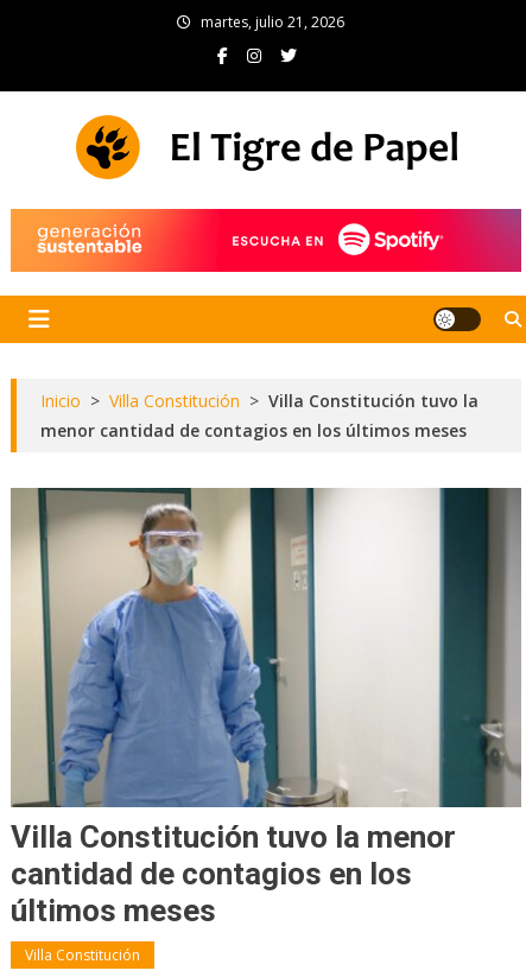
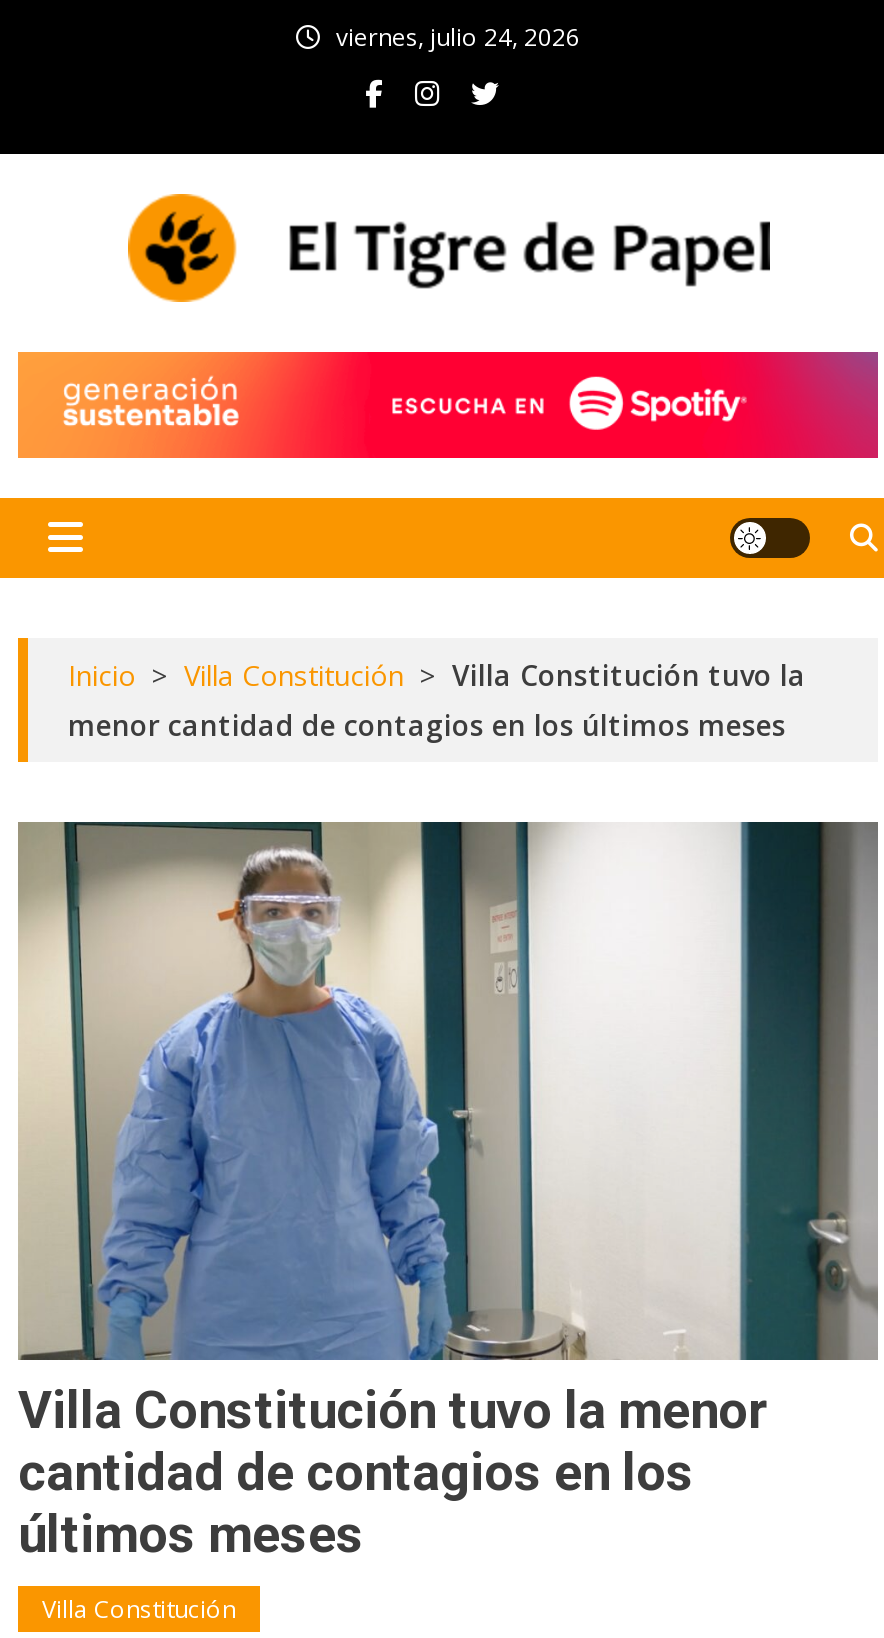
- martes, julio 21, 2026
+ viernes, julio 24, 2026
